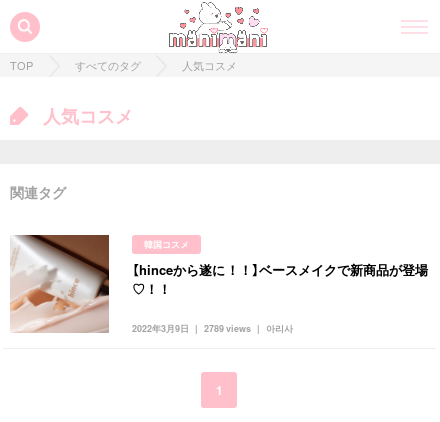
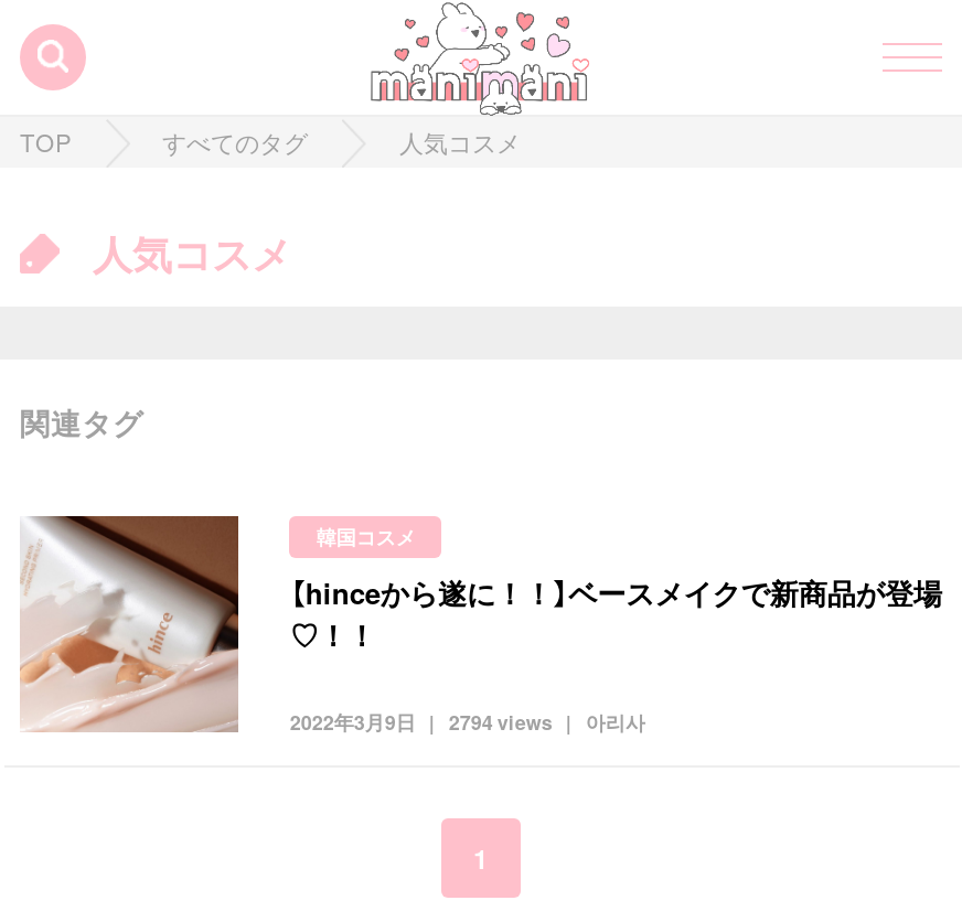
- 2022年3月9日 2789 views 아리사
+ 2022年3月9日 2794 views 아리사
